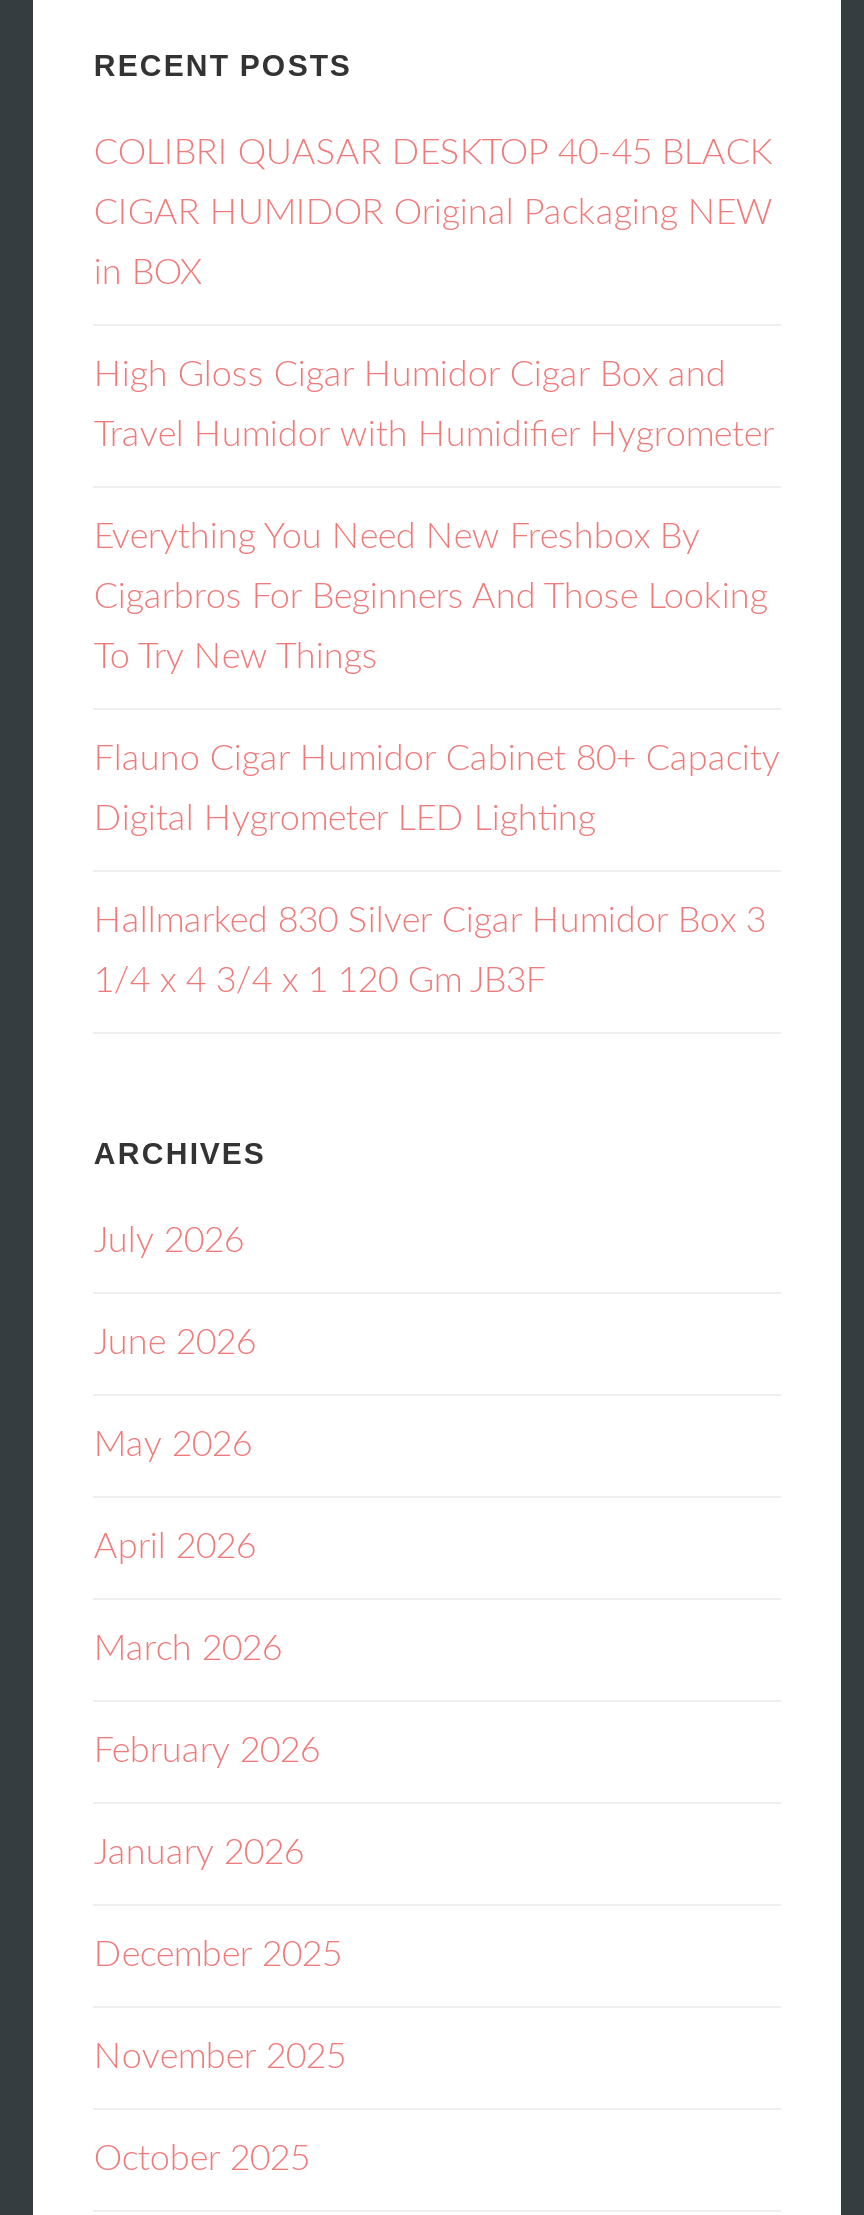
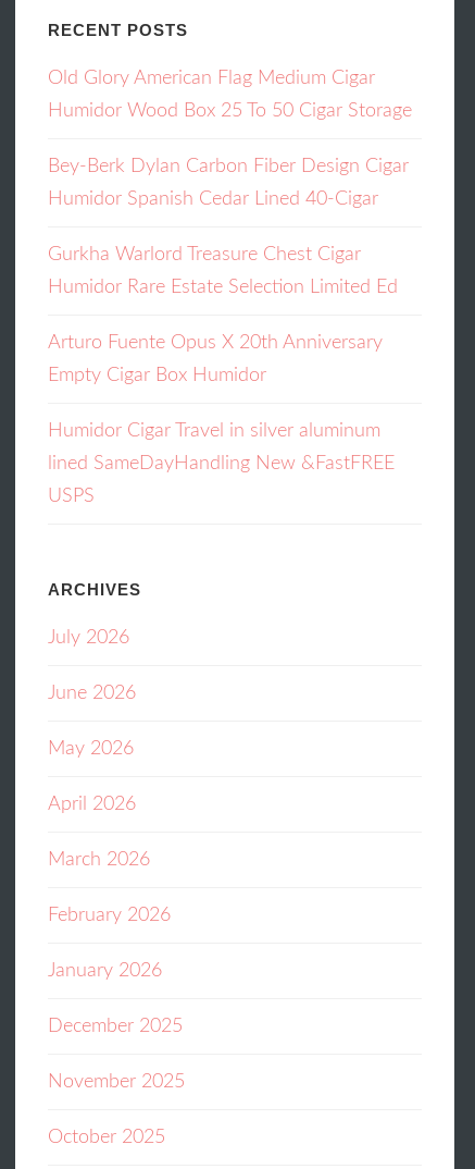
- COLIBRI QUASAR DESKTOP 40-45 BLACK
- CIGAR HUMIDOR Original Packaging NEW
- in BOX
- High Gloss Cigar Humidor Cigar Box and
- Travel Humidor with Humidifier Hygrometer
- Everything You Need New Freshbox By
- Cigarbros For Beginners And Those Looking
- To Try New Things
- Flauno Cigar Humidor Cabinet 80+ Capacity
- Digital Hygrometer LED Lighting
- Hallmarked 830 Silver Cigar Humidor Box 3
- 1/4 x 4 3/4 x 1 120 Gm JB3F
+ Old Glory American Flag Medium Cigar
+ Humidor Wood Box 25 To 50 Cigar Storage
+ Bey-Berk Dylan Carbon Fiber Design Cigar
+ Humidor Spanish Cedar Lined 40-Cigar
+ Gurkha Warlord Treasure Chest Cigar
+ Humidor Rare Estate Selection Limited Ed
+ Arturo Fuente Opus X 20th Anniversary
+ Empty Cigar Box Humidor
+ Humidor Cigar Travel in silver aluminum
+ lined SameDayHandling New &FastFREE
+ USPS
